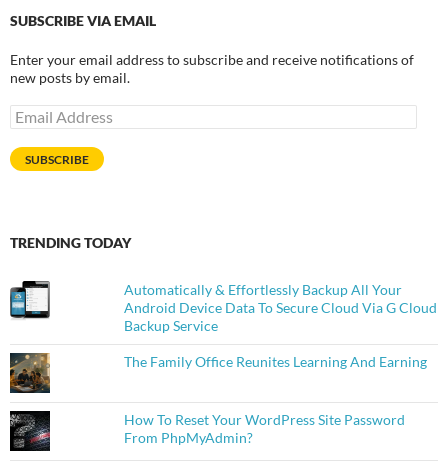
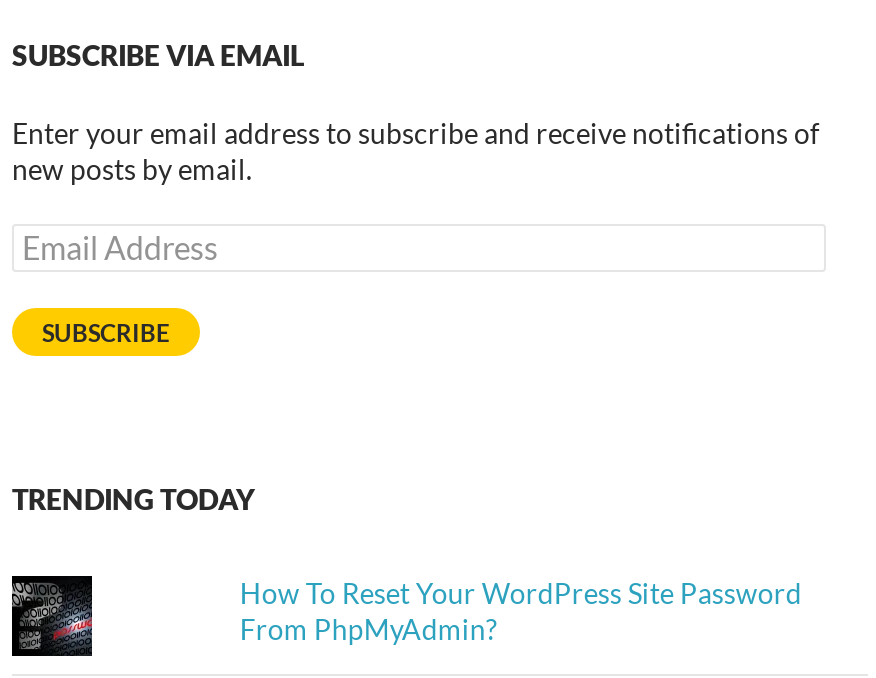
- [image]

- Automatically & Effortlessly Backup All Your
- Android Device Data To Secure Cloud Via G Cloud
- Backup Service
- The Family Office Reunites Learning And Earning

- [image]
